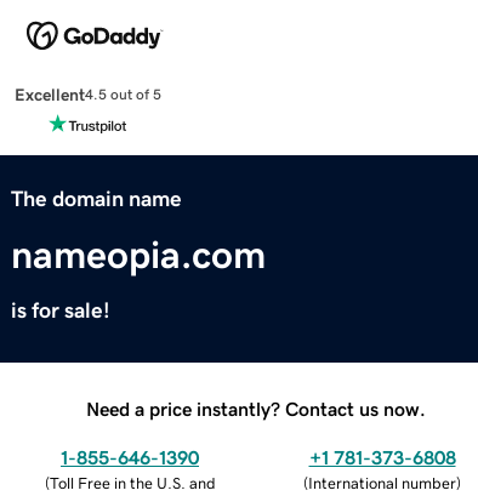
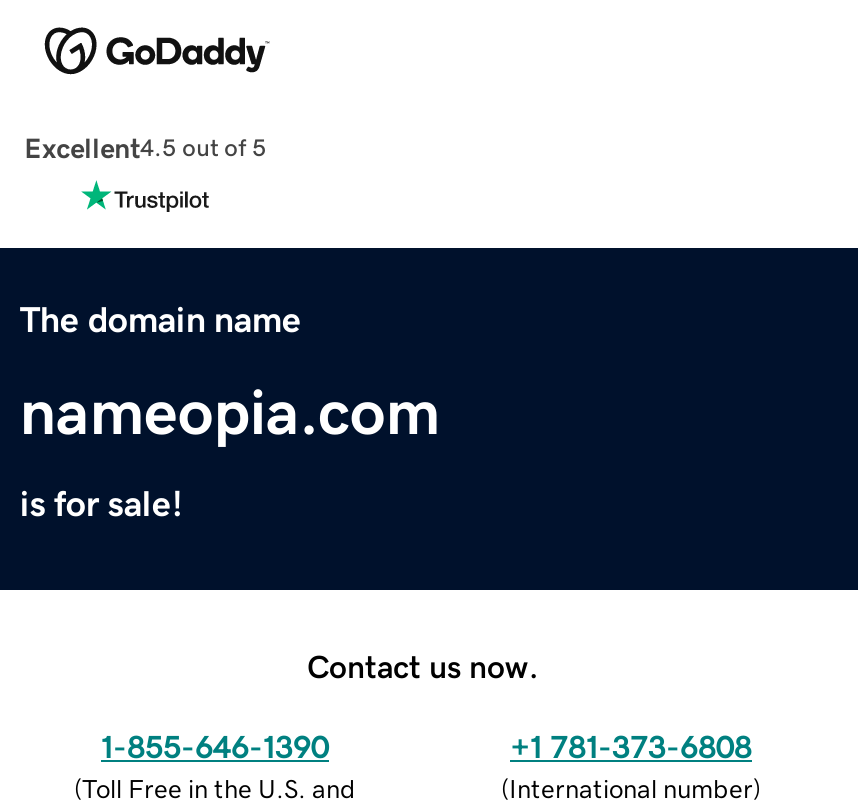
- Need a price instantly? Contact us now.
+ Contact us now.
